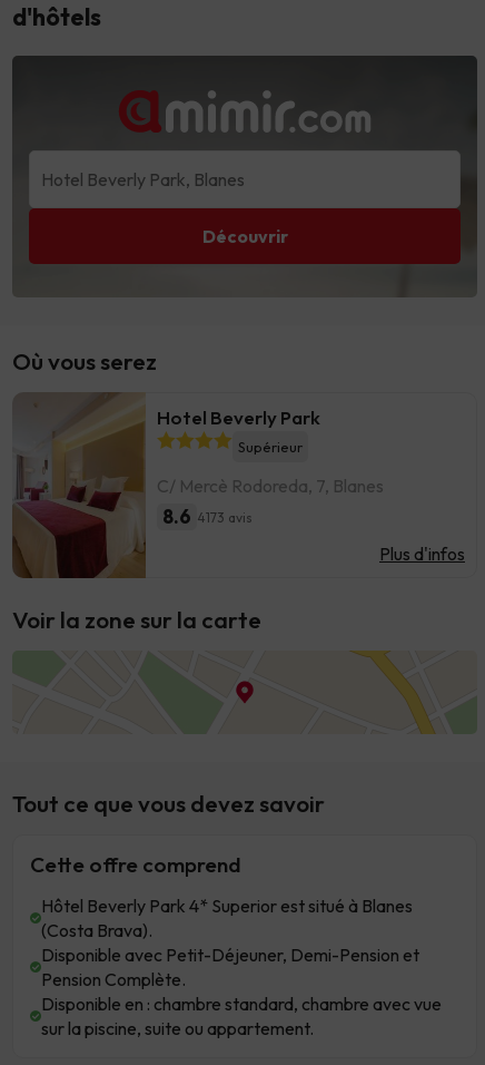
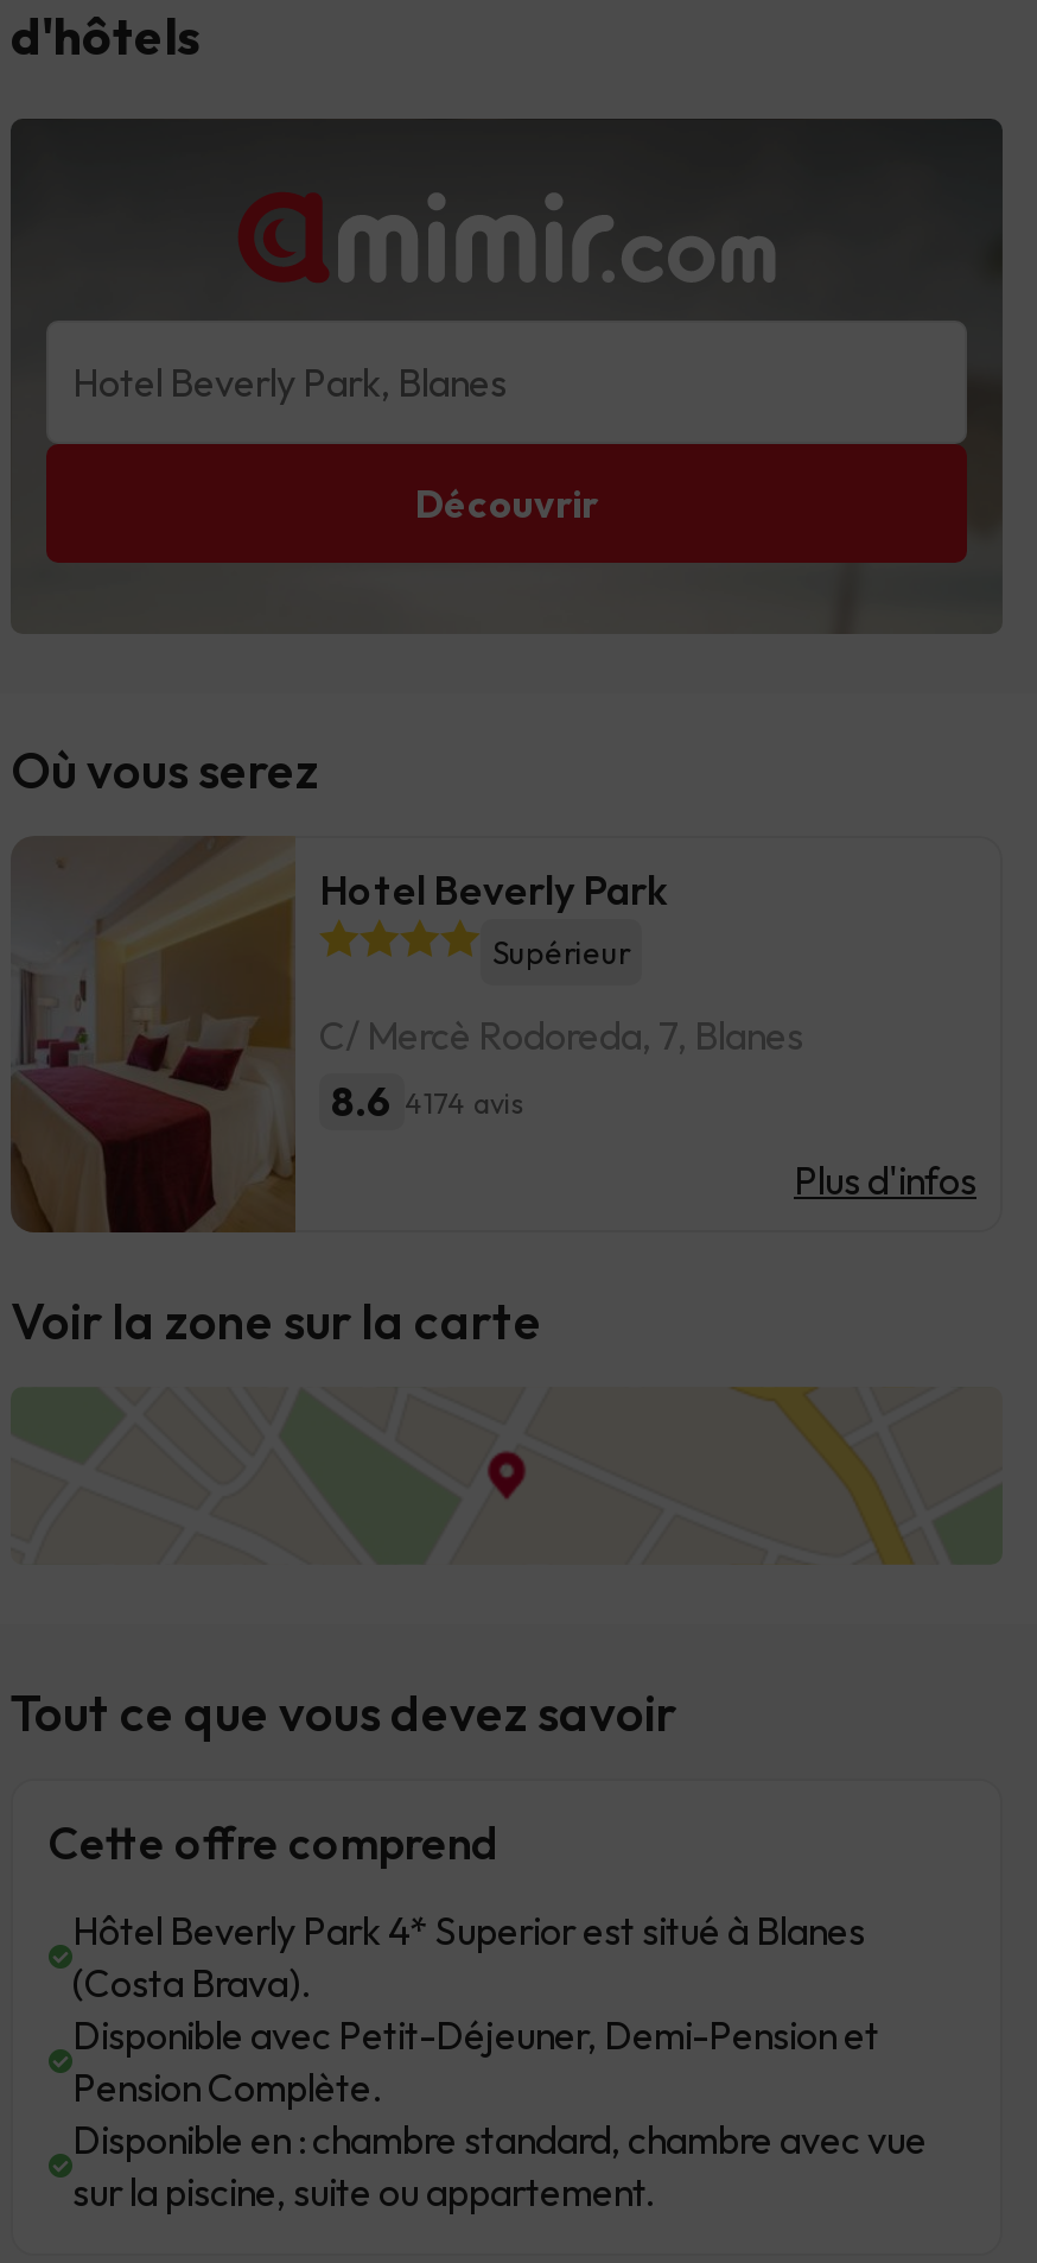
- 8.6 4173 avis
+ 8.6 4174 avis
